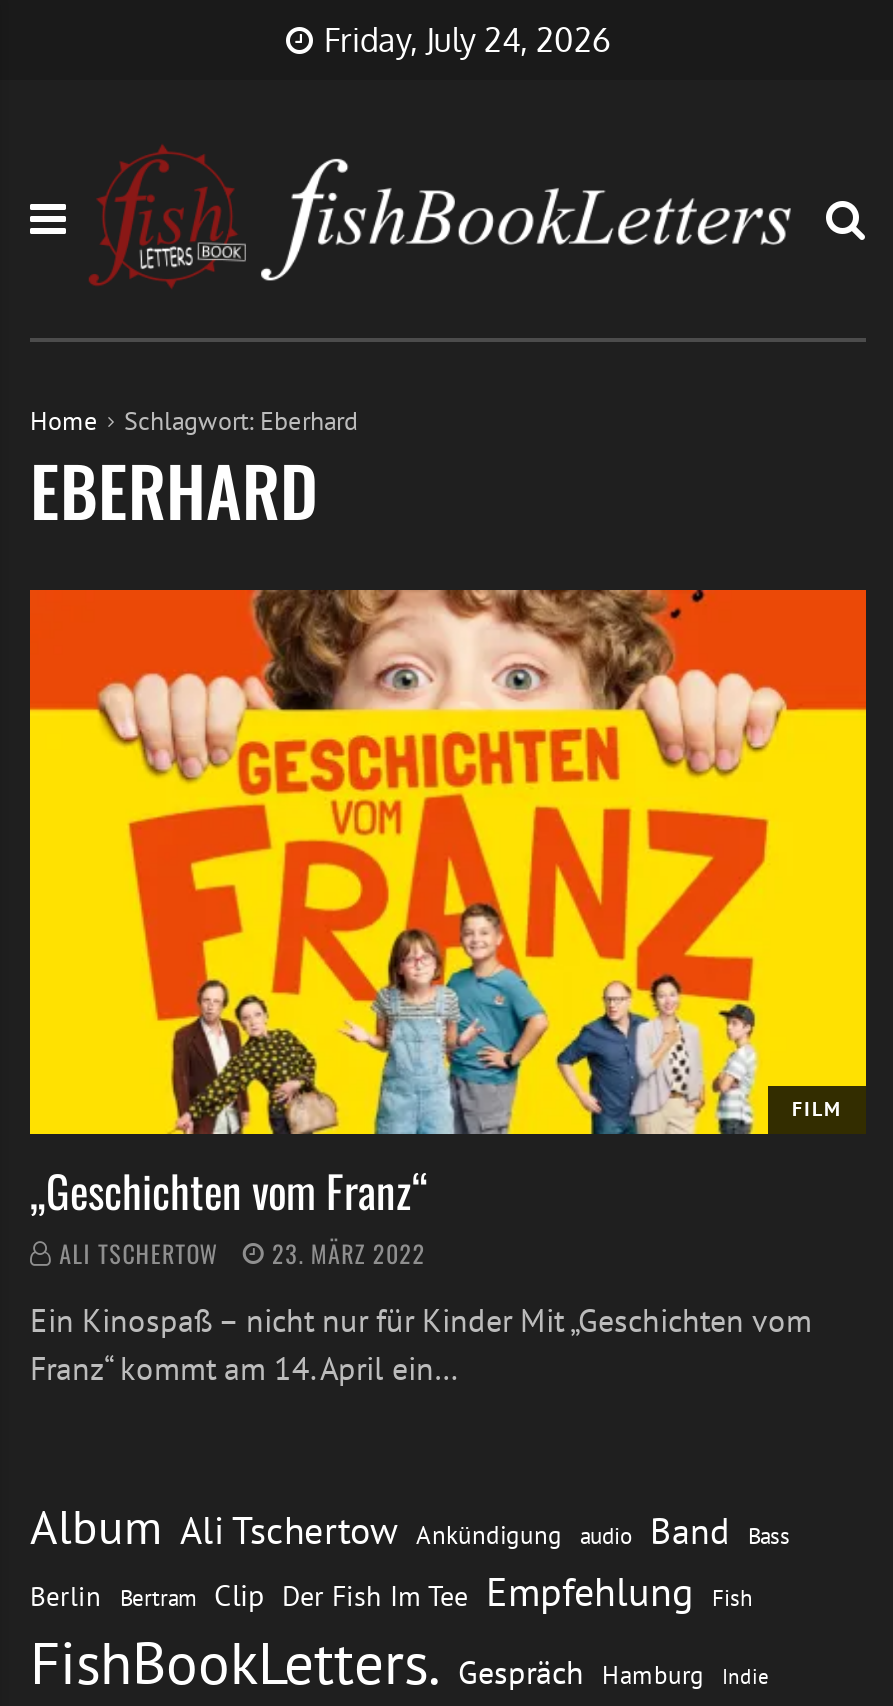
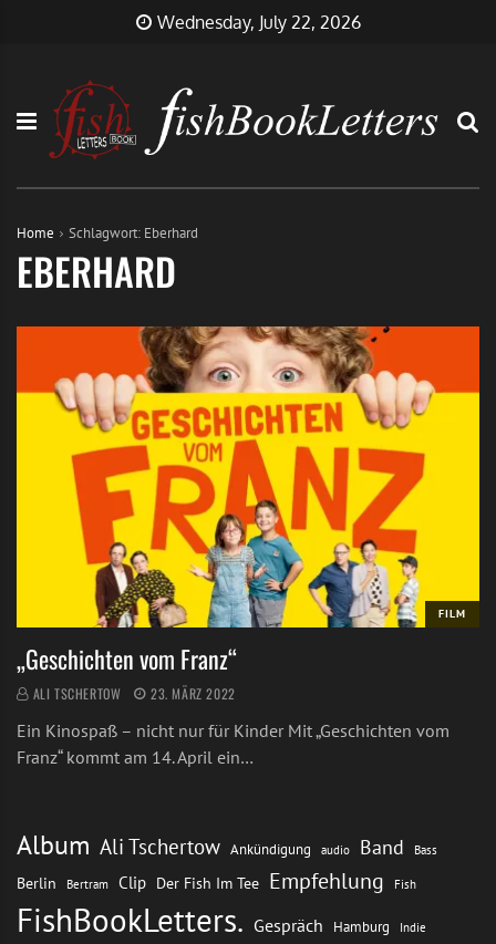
- Friday, July 24, 2026
+ Wednesday, July 22, 2026
